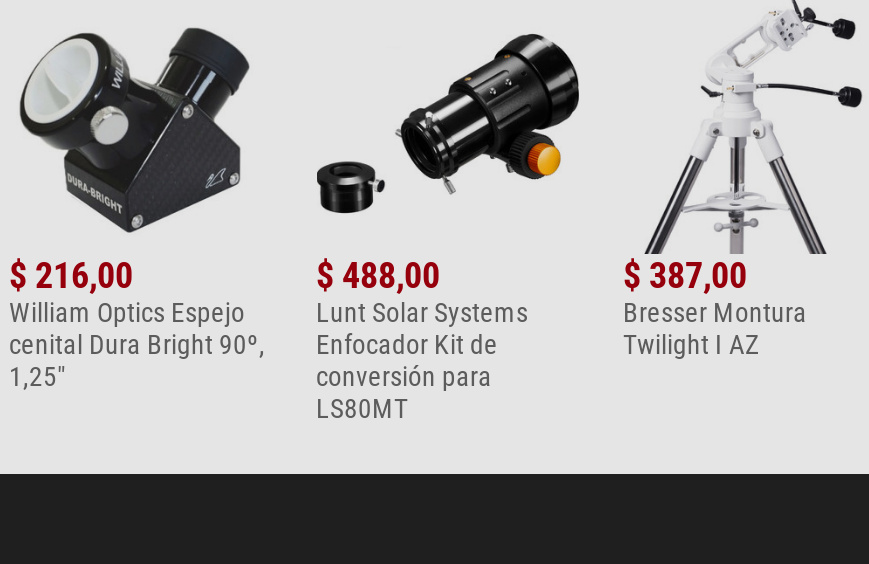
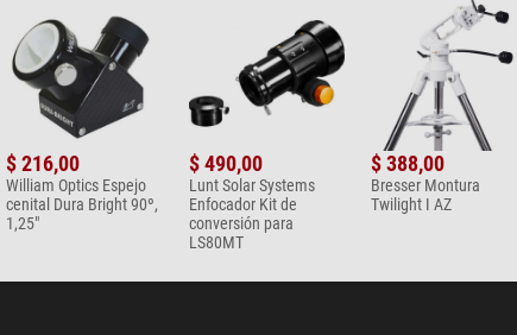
- $ 488,00
+ $ 490,00

- $ 387,00
+ $ 388,00
